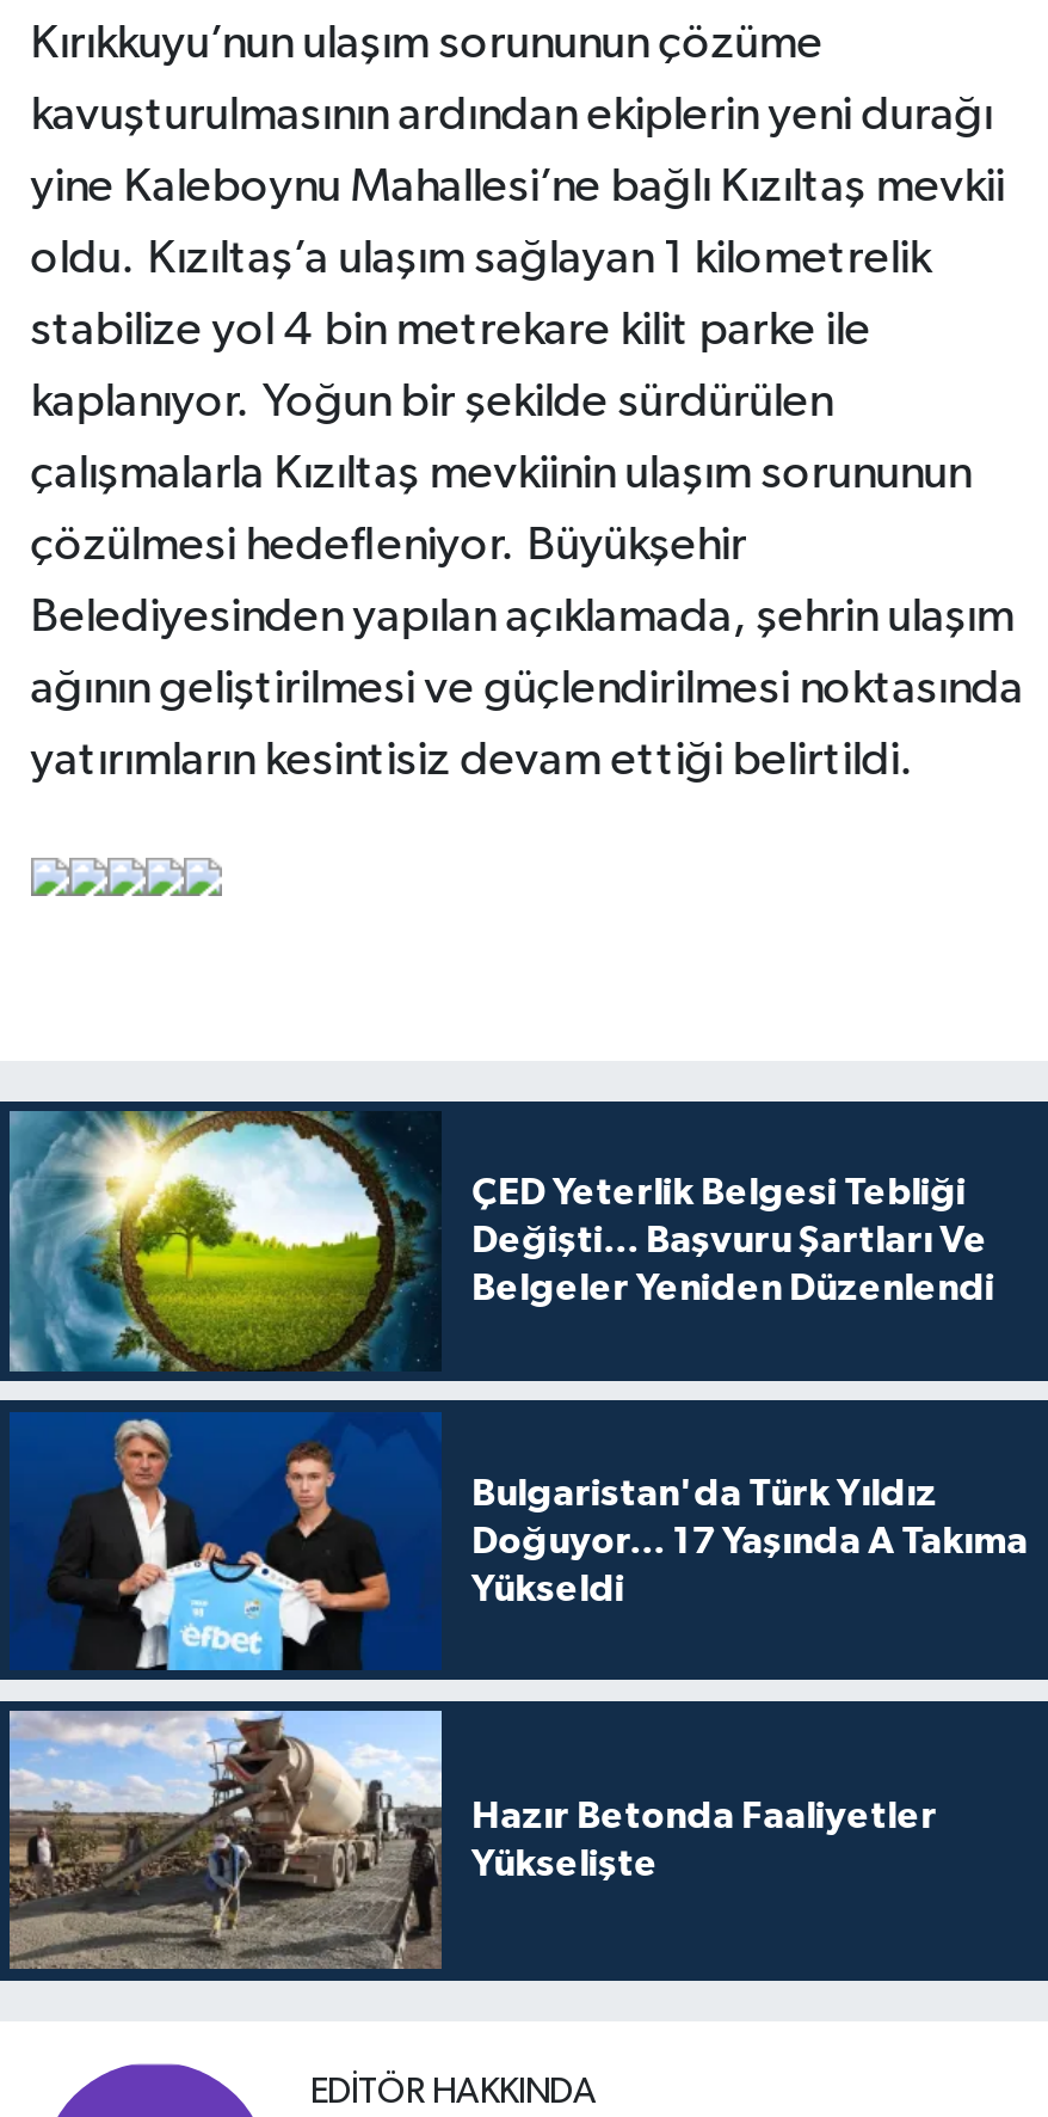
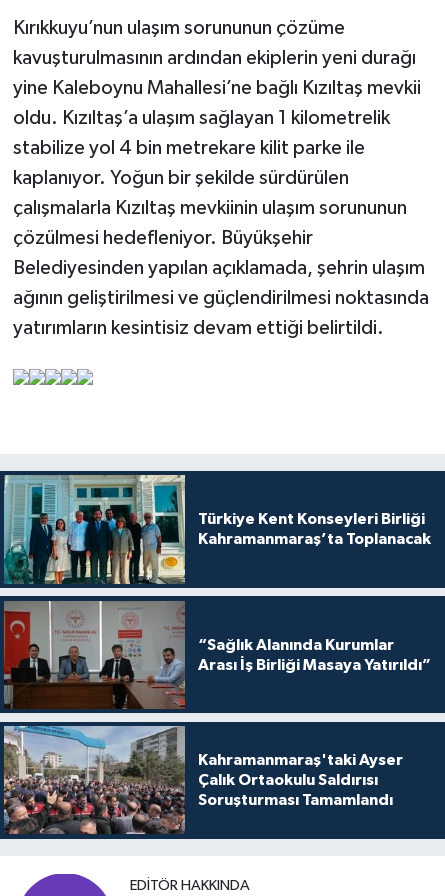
- [image]
- ÇED Yeterlik Belgesi Tebliği
- Değişti... Başvuru Şartları Ve
- Belgeler Yeniden Düzenlendi
+ [image]
+ Türkiye Kent Konseyleri Birliği
+ Kahramanmaraş’ta Toplanacak

- [image]
- Bulgaristan'da Türk Yıldız
- Doğuyor... 17 Yaşında A Takıma
- Yükseldi
+ [image]
+ “Sağlık Alanında Kurumlar
+ Arası İş Birliği Masaya Yatırıldı”

- [image]
- Hazır Betonda Faaliyetler
- Yükselişte
+ [image]
+ Kahramanmaraş'taki Ayser
+ Çalık Ortaokulu Saldırısı
+ Soruşturması Tamamlandı
